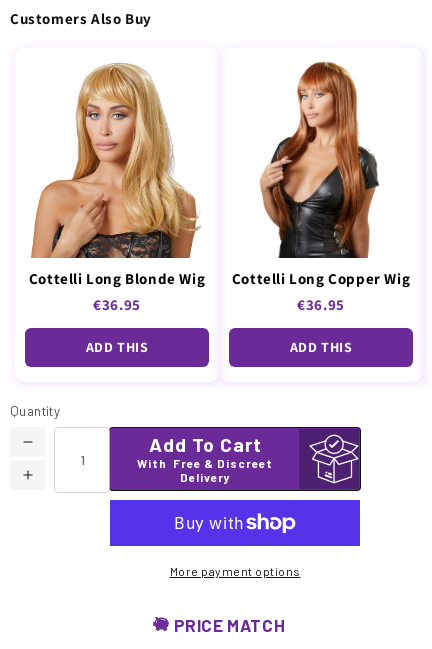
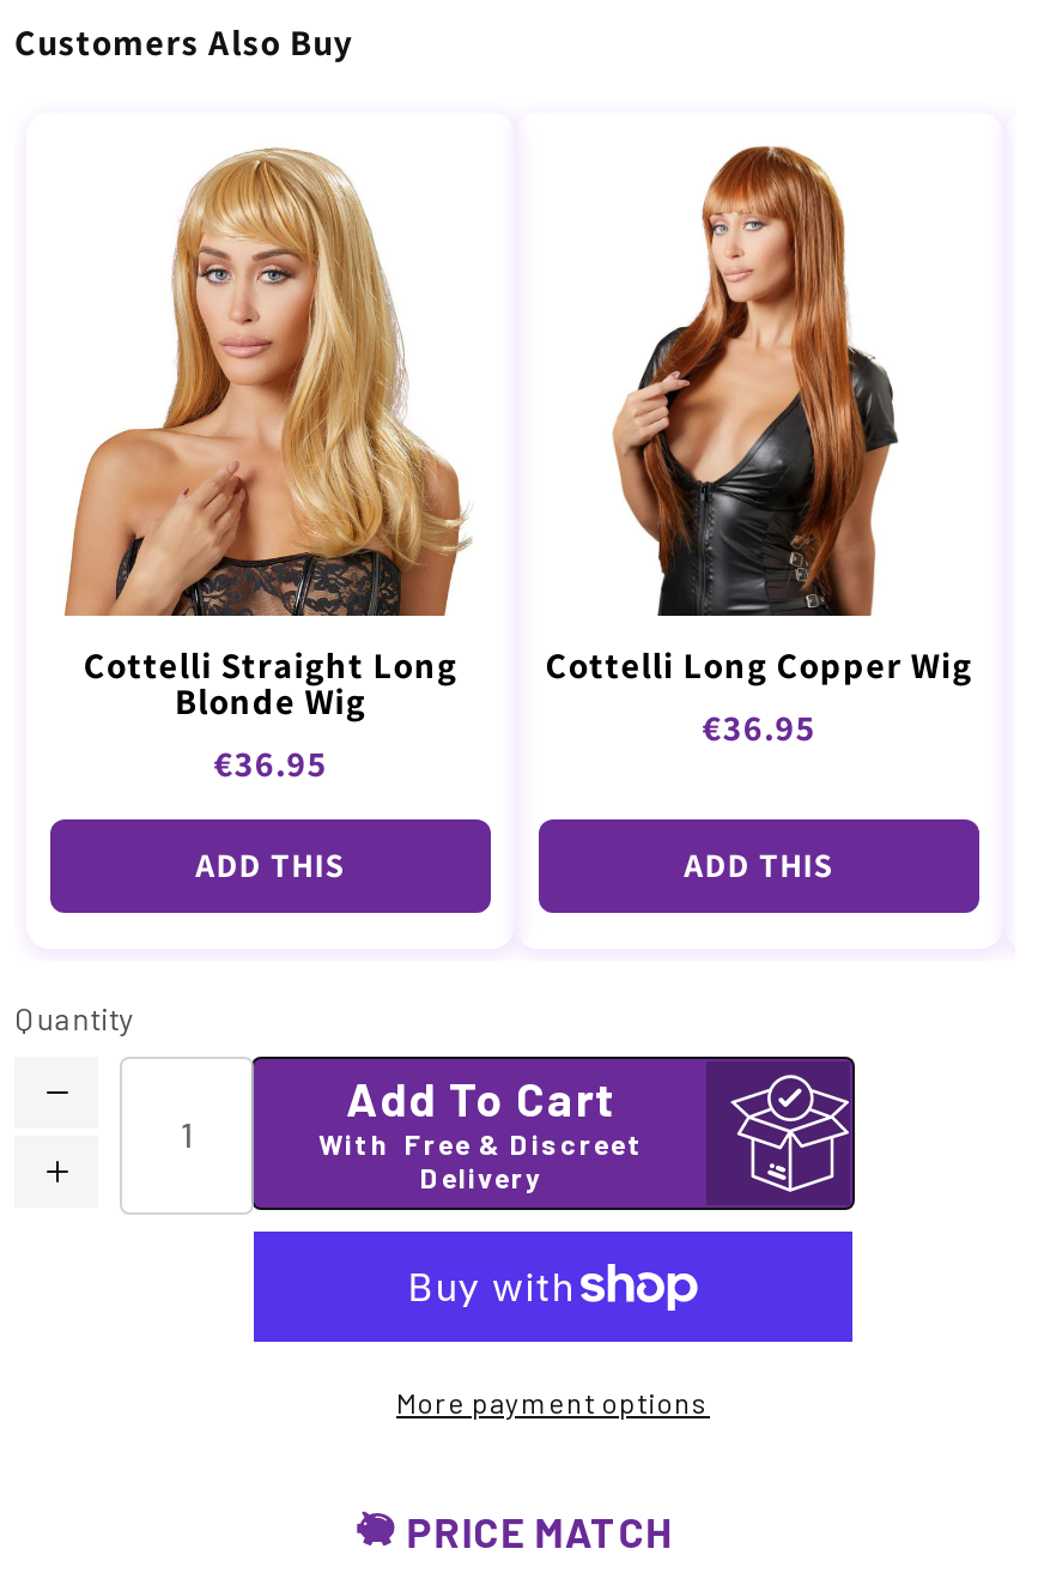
- Cottelli Long Blonde Wig
+ Cottelli Straight Long
+ Blonde Wig
